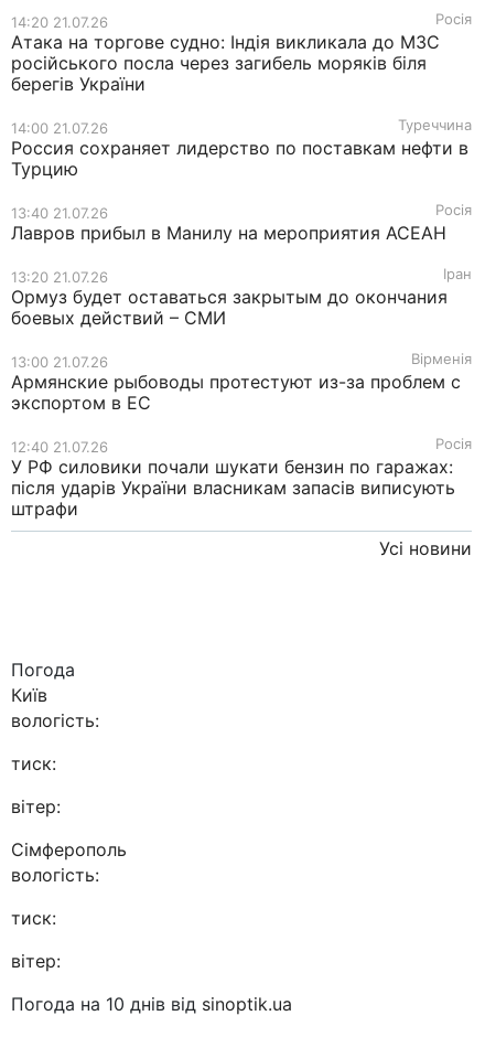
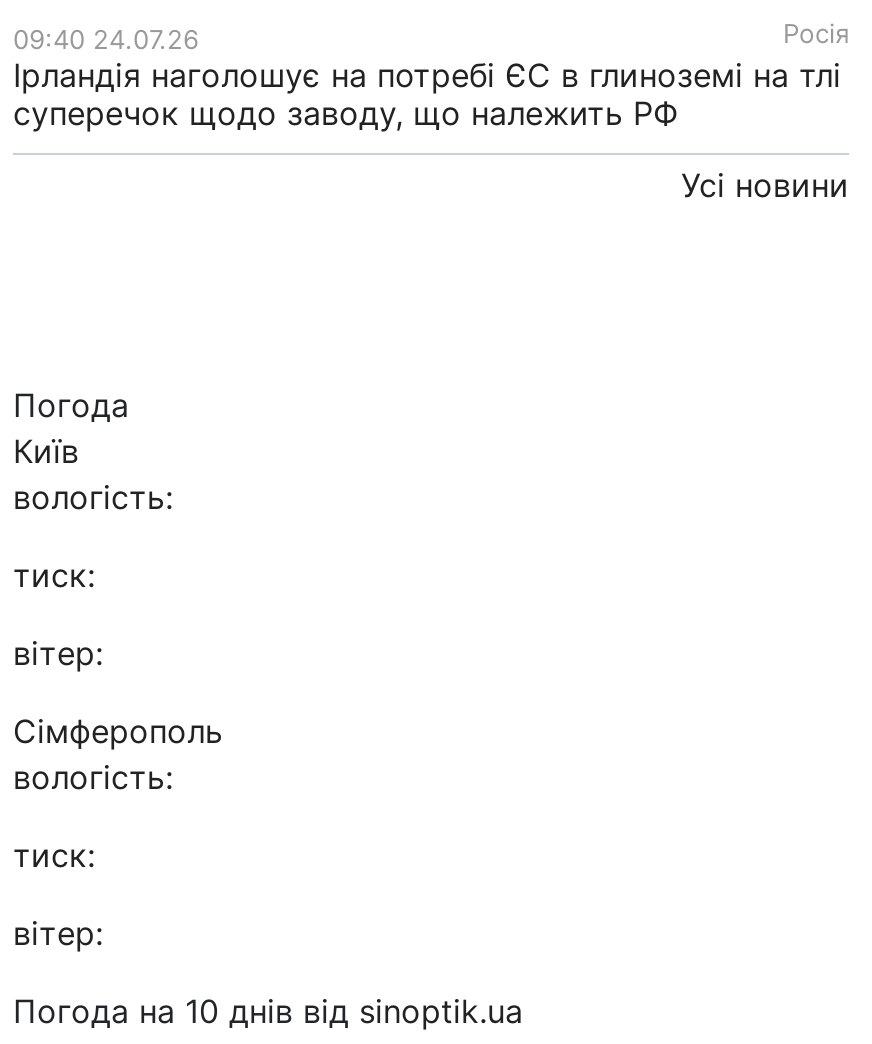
- 14:20 21.07.26
+ 09:40 24.07.26

- Атака на торгове судно: Індія викликала до МЗС
- російського посла через загибель моряків біля
- берегів України
- 14:00 21.07.26
- Туреччина
- Россия сохраняет лидерство по поставкам нефти в
- Турцию
- 13:40 21.07.26
- Росія
- Лавров прибыл в Манилу на мероприятия АСЕАН
- 13:20 21.07.26
- Іран
- Ормуз будет оставаться закрытым до окончания
- боевых действий – СМИ
- 13:00 21.07.26
- Вірменія
- Армянские рыбоводы протестуют из-за проблем с
- экспортом в ЕС
- 12:40 21.07.26
- Росія
- У РФ силовики почали шукати бензин по гаражах:
- після ударів України власникам запасів виписують
- штрафи
+ Ірландія наголошує на потребі ЄС в глиноземі на тлі
+ суперечок щодо заводу, що належить РФ
